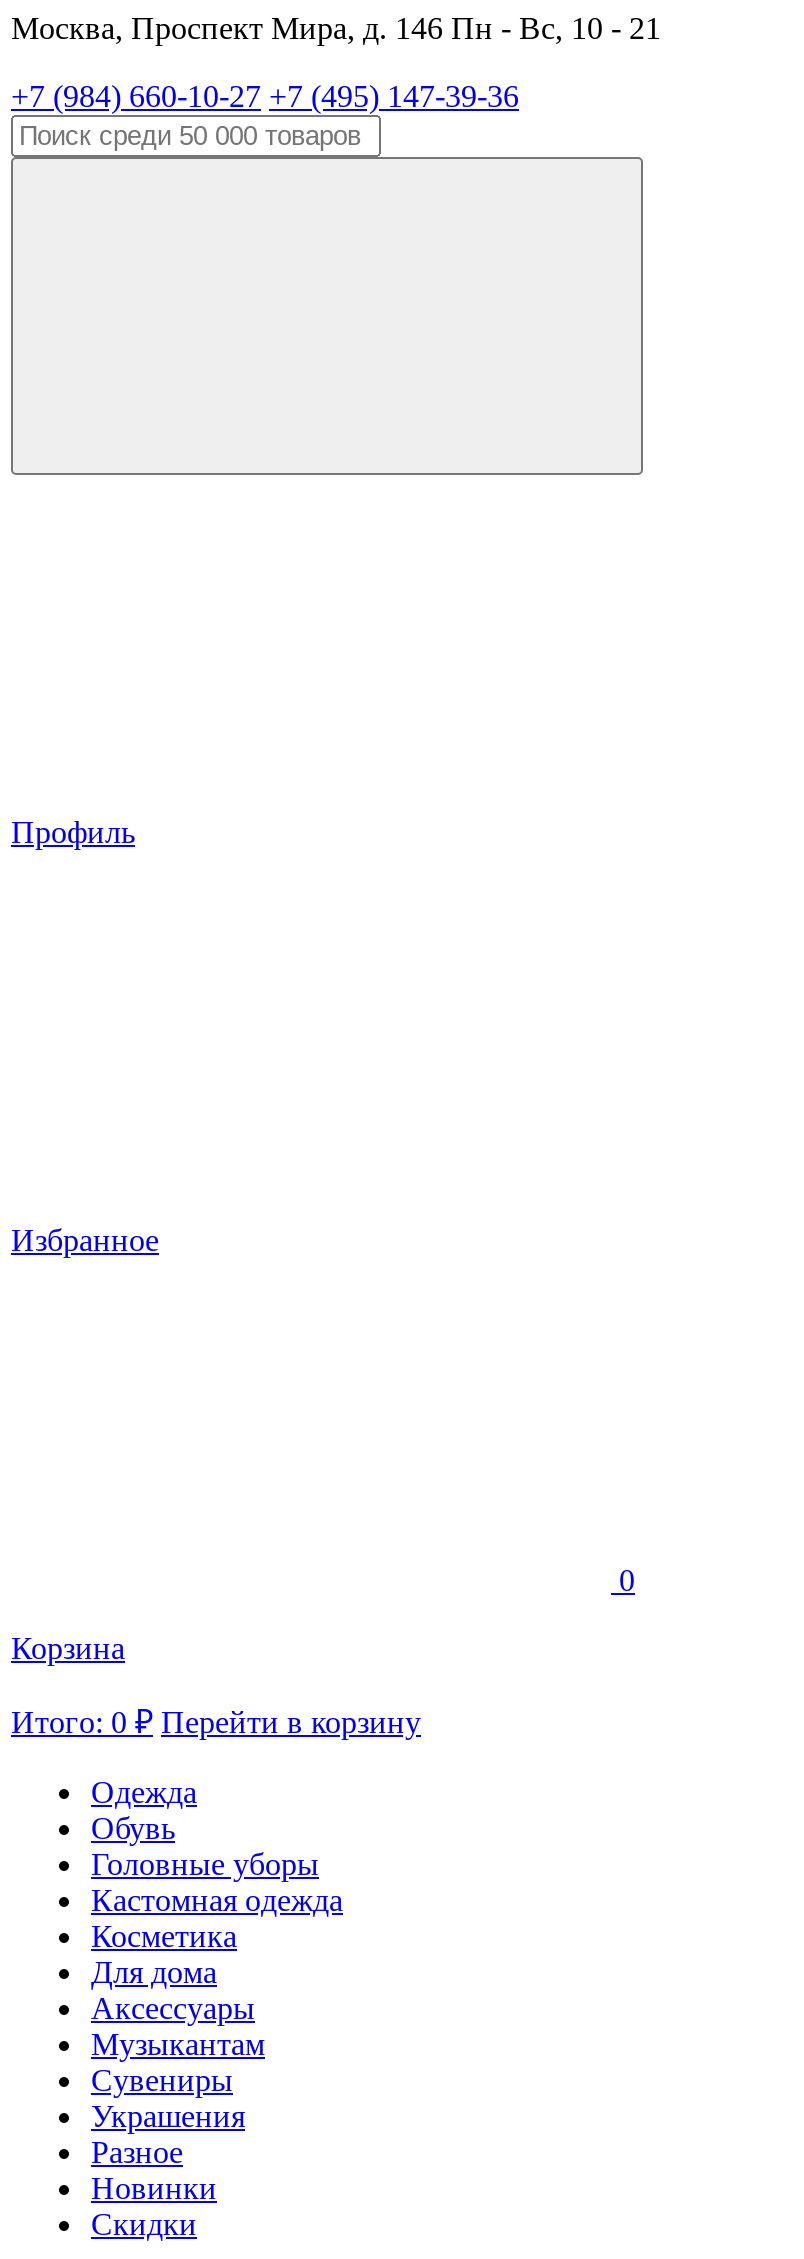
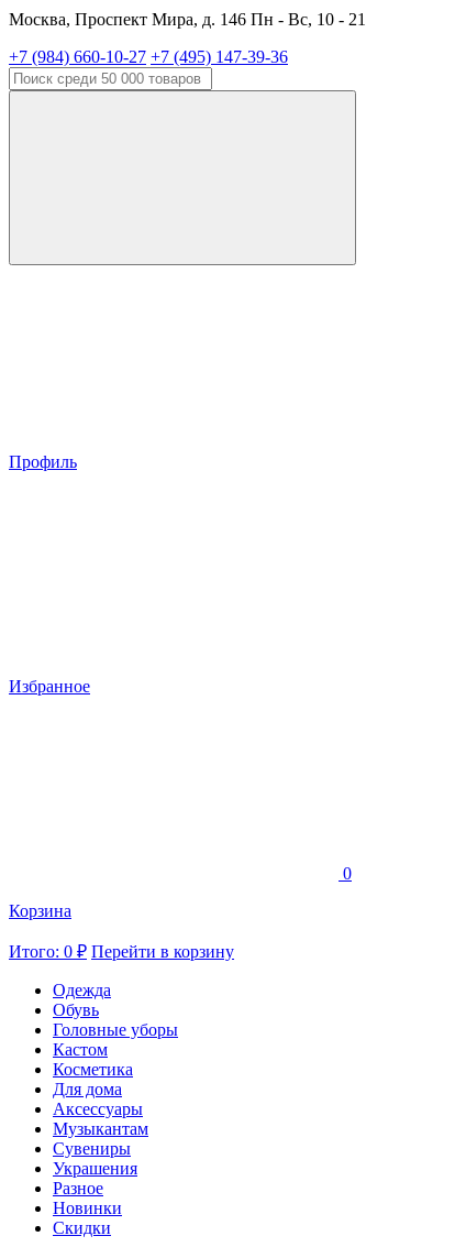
- Кастомная одежда
+ Кастом
